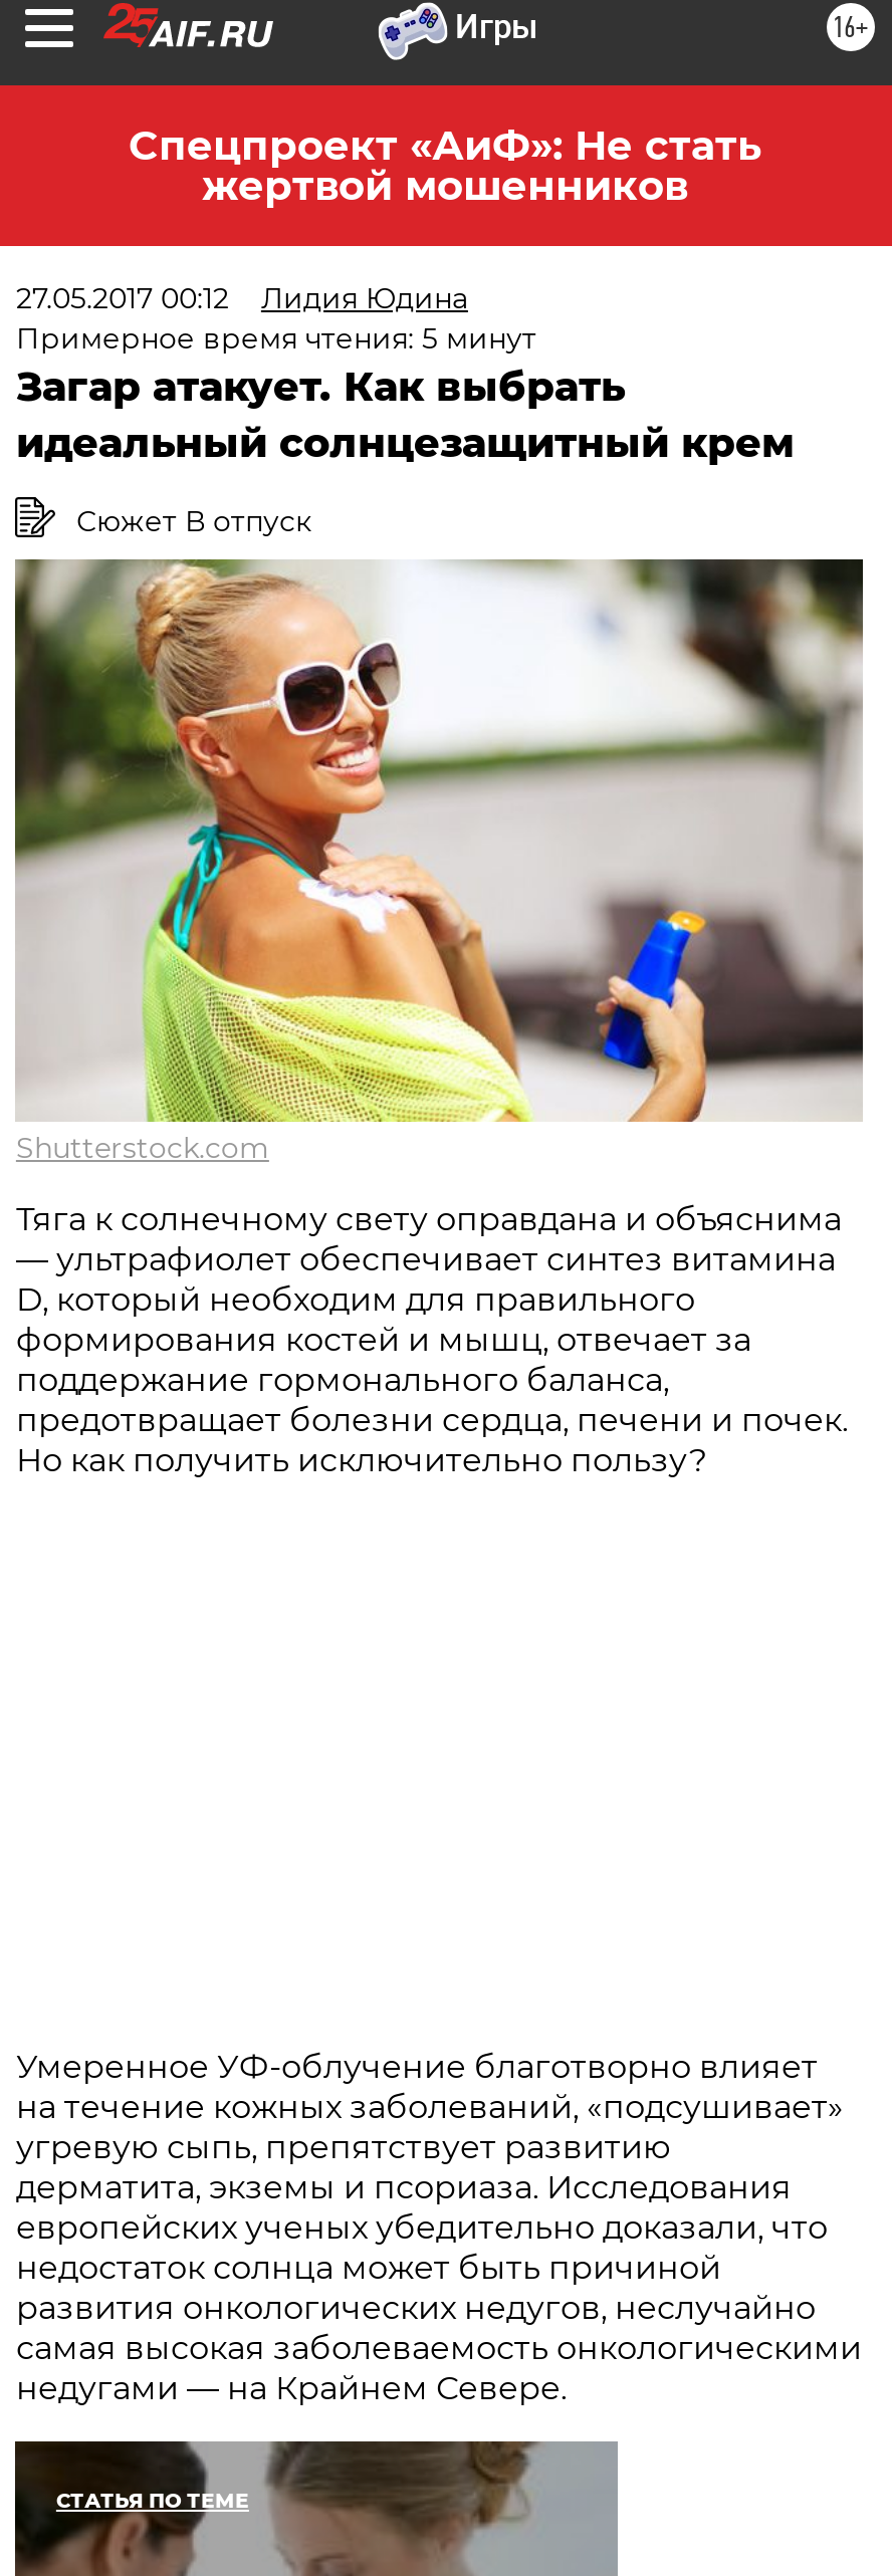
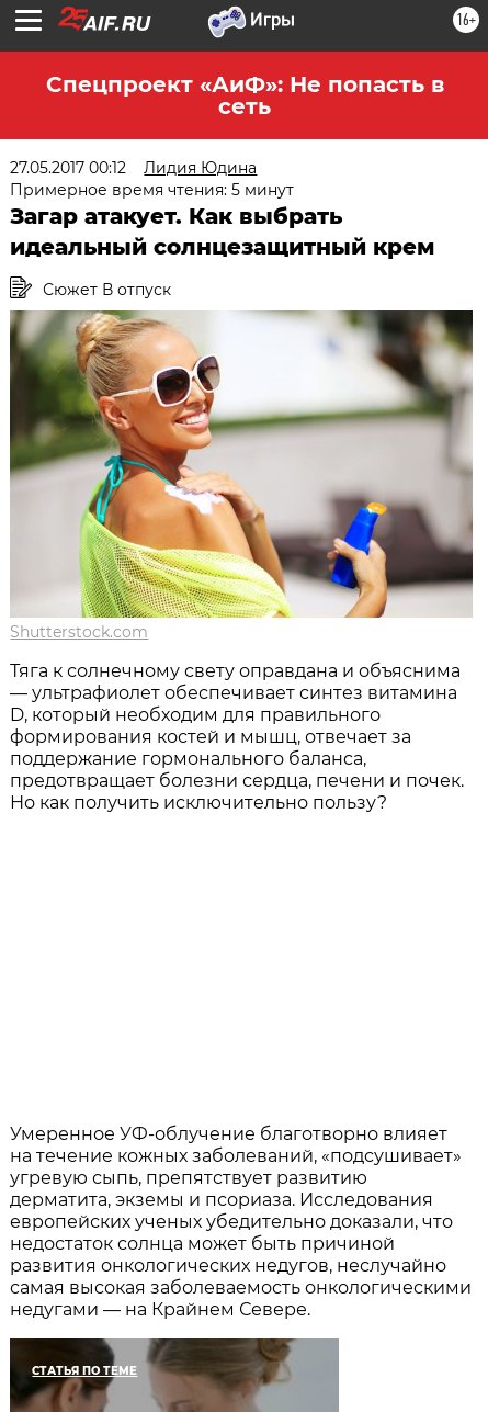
- Спецпроект «АиФ»: Не стать
- жертвой мошенников
+ Спецпроект «АиФ»: Не попасть в
+ сеть
